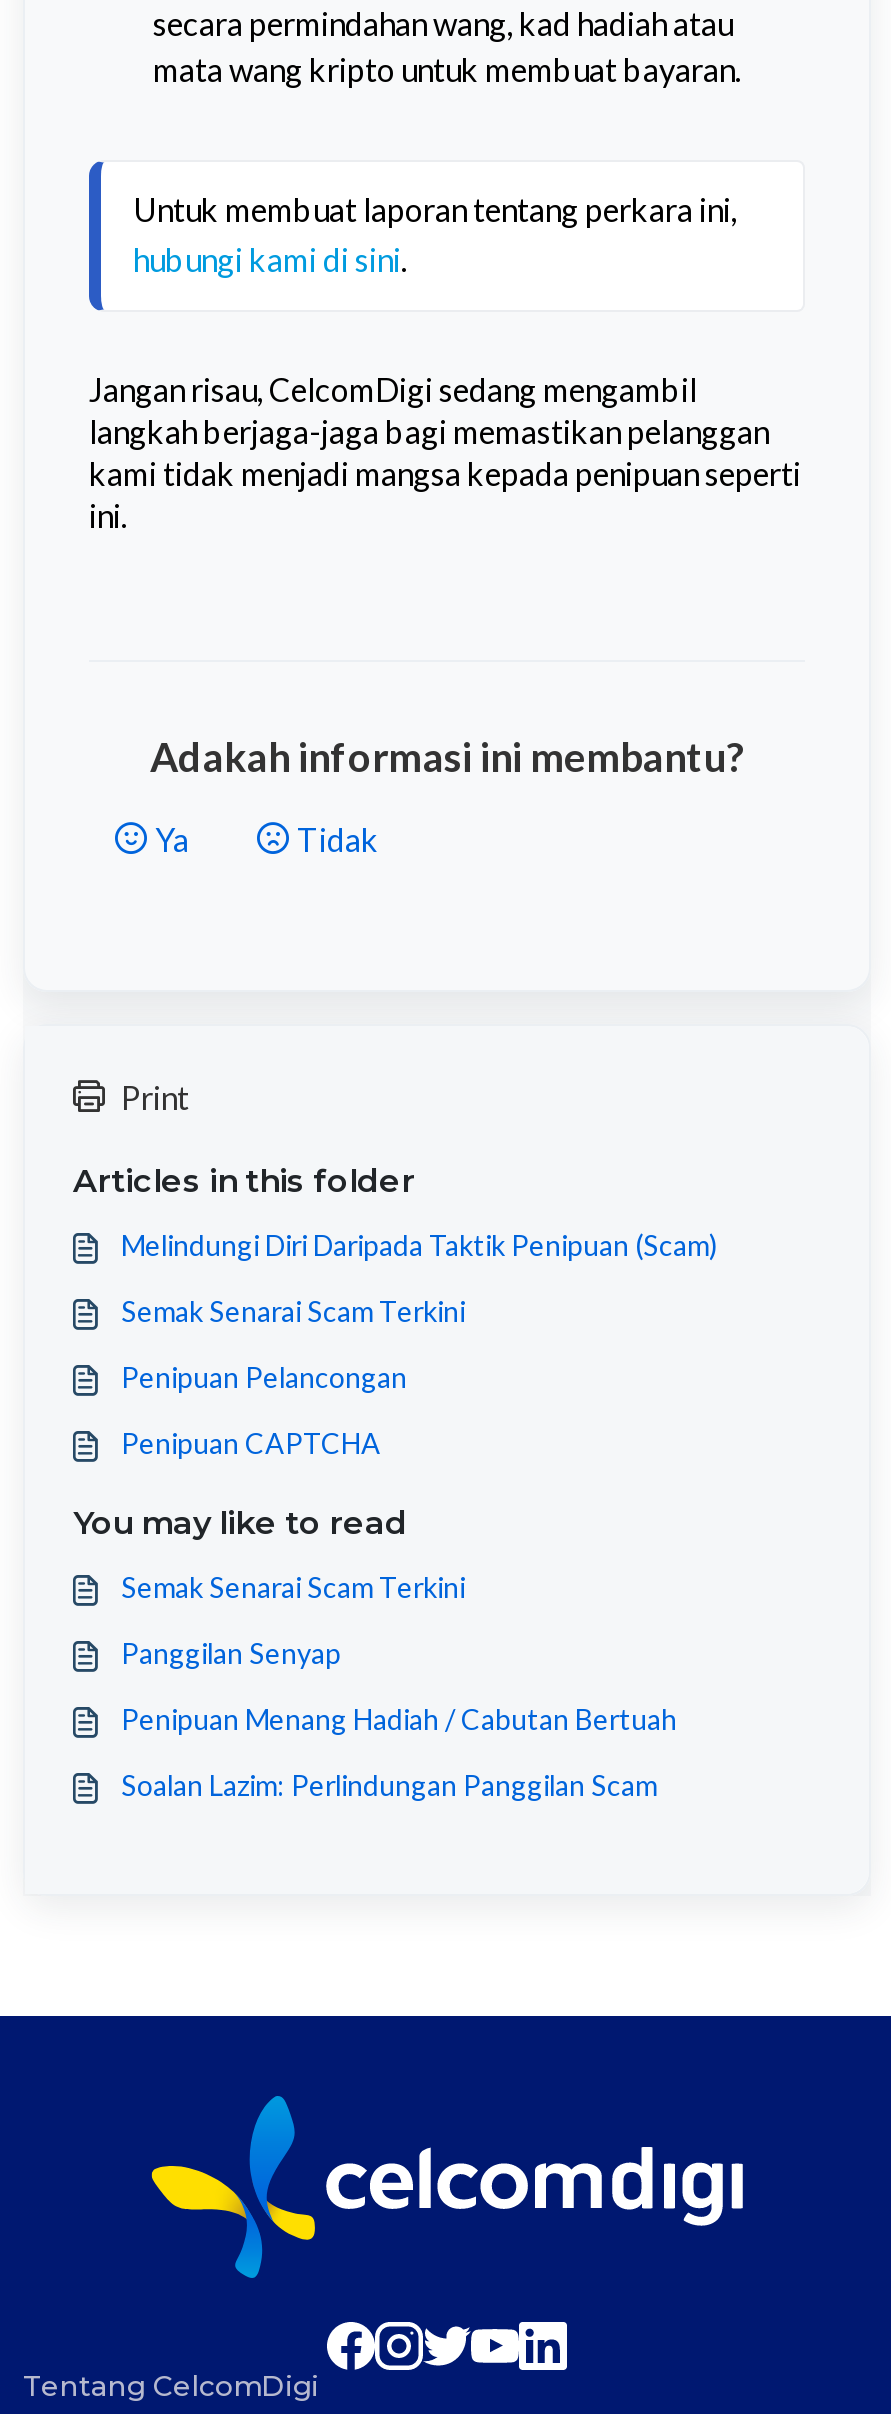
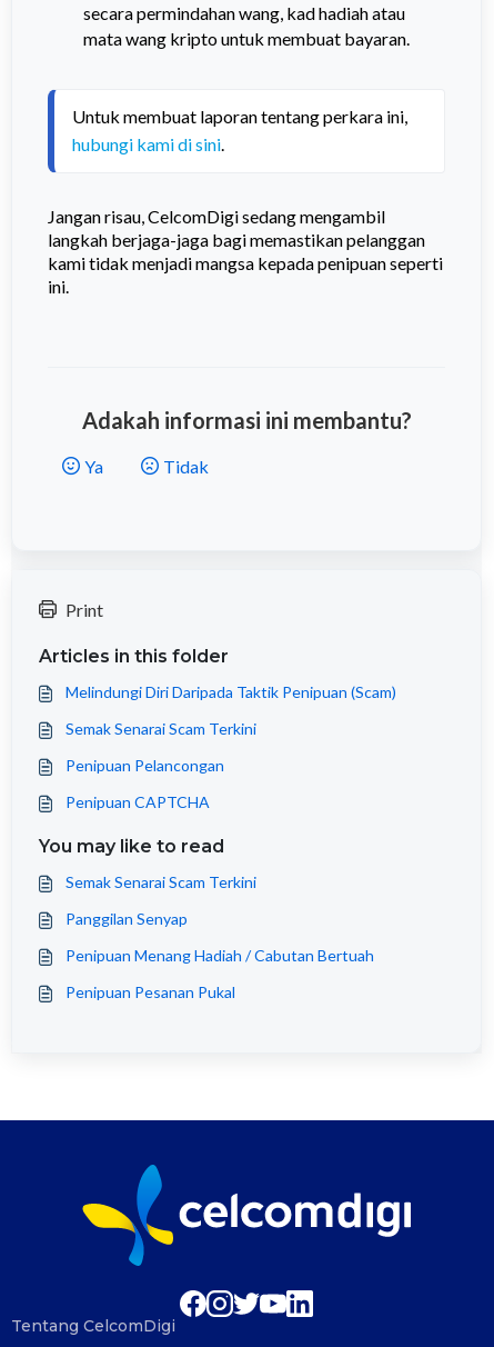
- Soalan Lazim: Perlindungan Panggilan Scam
+ Penipuan Pesanan Pukal
